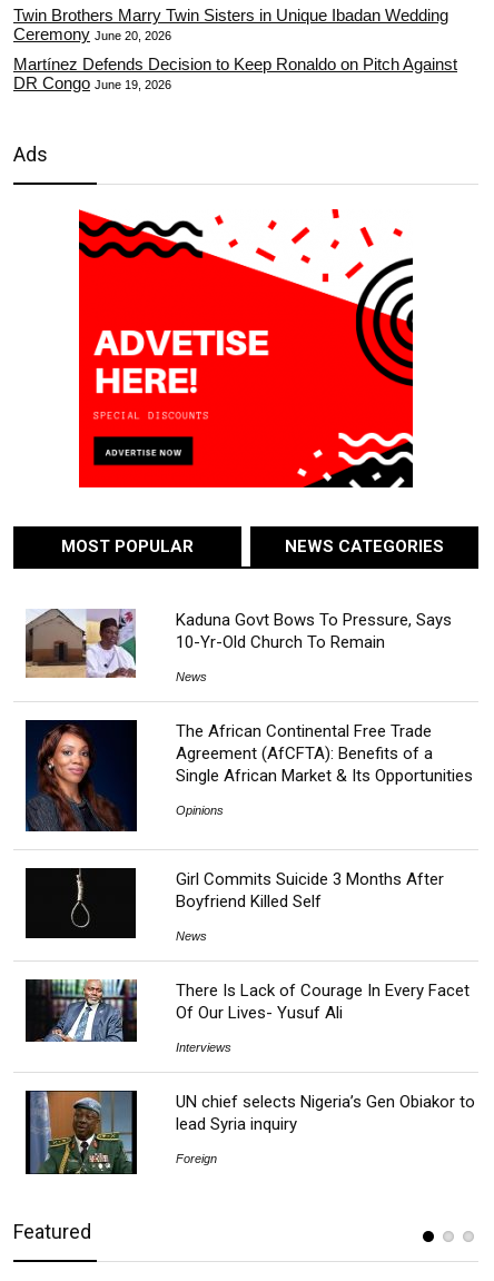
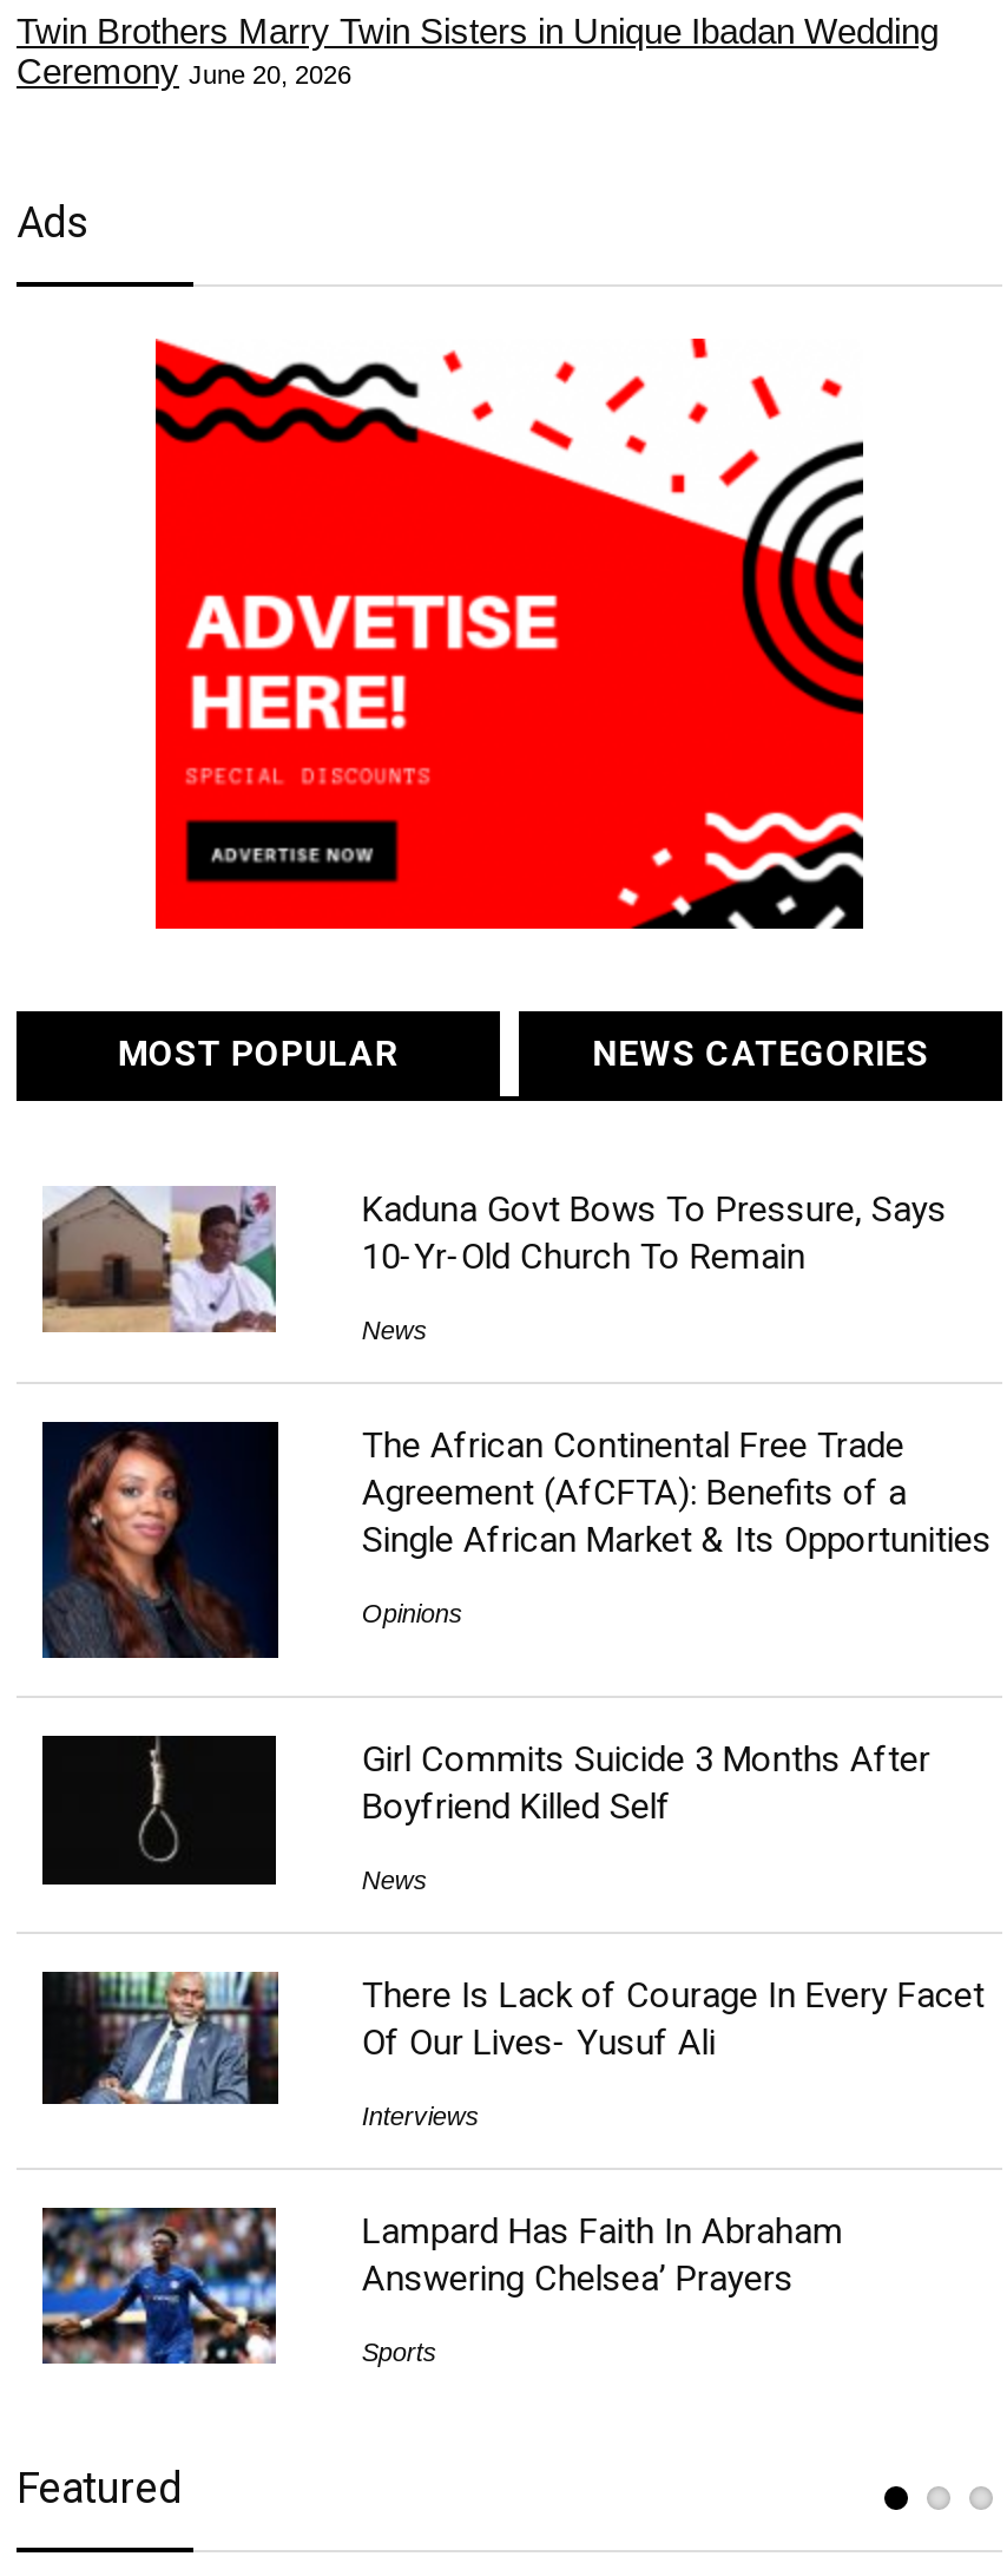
- Martínez Defends Decision to Keep Ronaldo on Pitch Against
- DR Congo June 19, 2026

- [image]
- UN chief selects Nigeria’s Gen Obiakor to
- lead Syria inquiry
+ [image]
+ Lampard Has Faith In Abraham
+ Answering Chelsea’ Prayers

- Foreign
+ Sports
